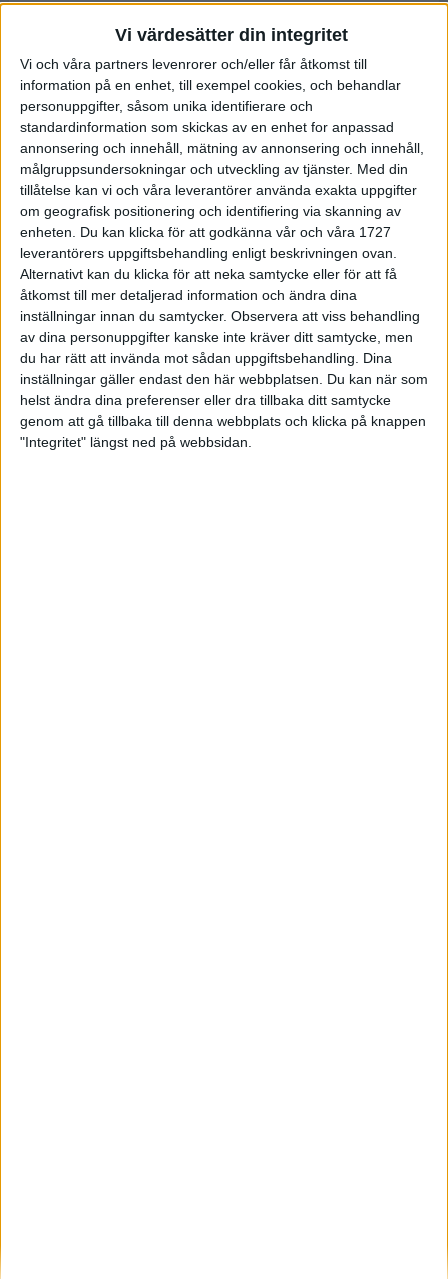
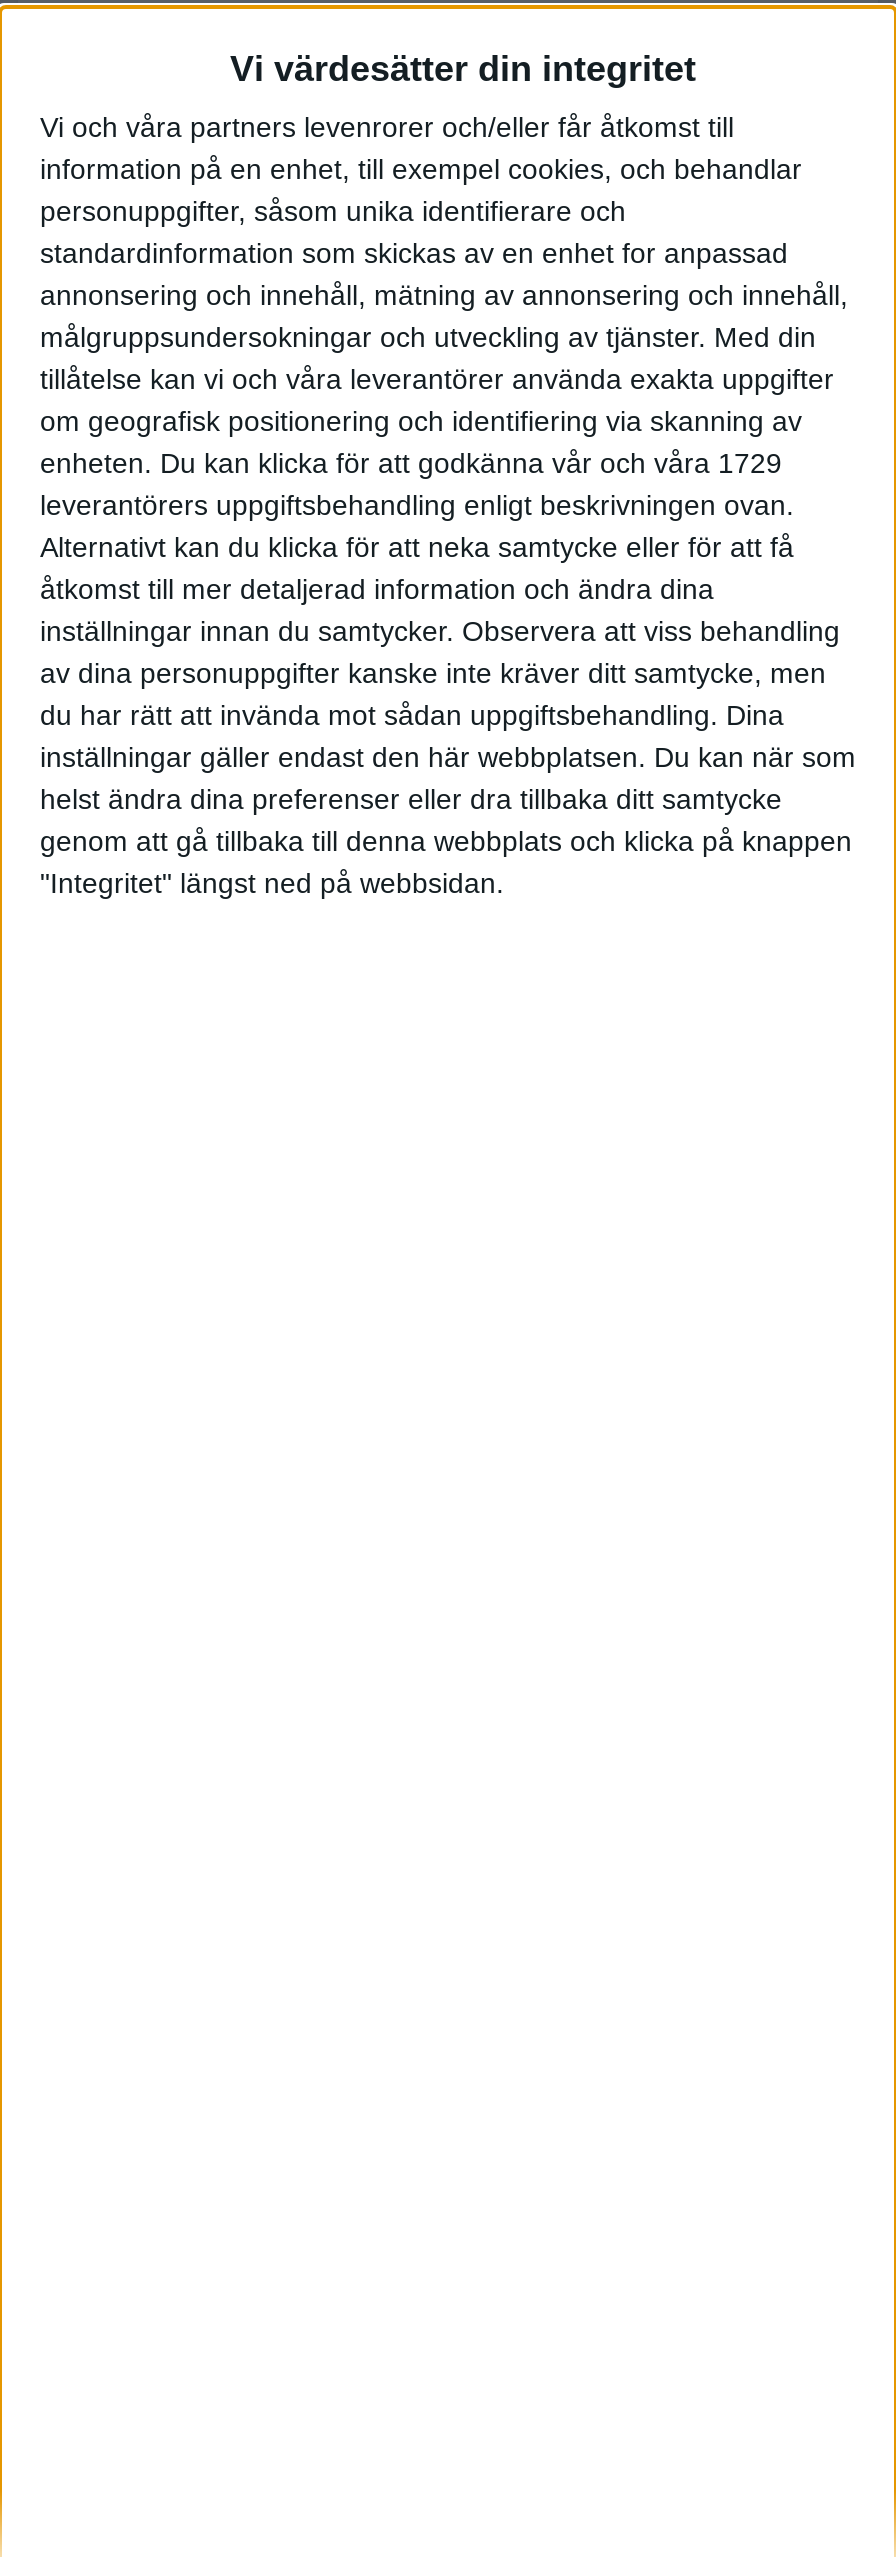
- enheten. Du kan klicka för att godkänna vår och våra 1727
+ enheten. Du kan klicka för att godkänna vår och våra 1729
